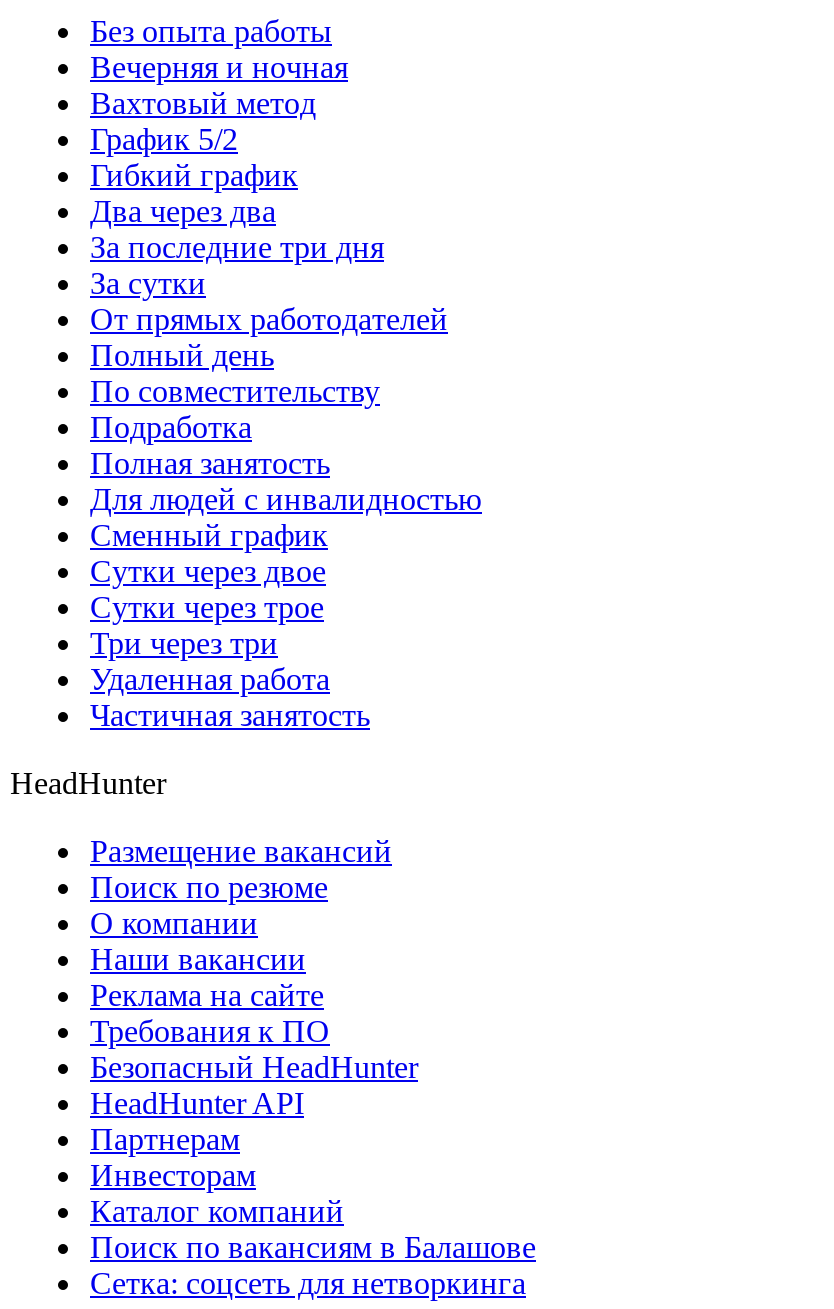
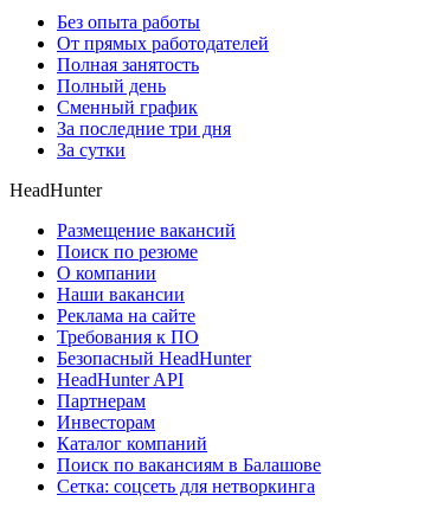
- Вечерняя и ночная
- Вахтовый метод
- График 5/2
- Гибкий график
- Два через два

moved up: От прямых работодателей | Полная занятость | Полный день | Сменный график

- По совместительству
- Подработка
- Для людей с инвалидностью
- Сутки через двое
- Сутки через трое
- Три через три
- Удаленная работа
- Частичная занятость
